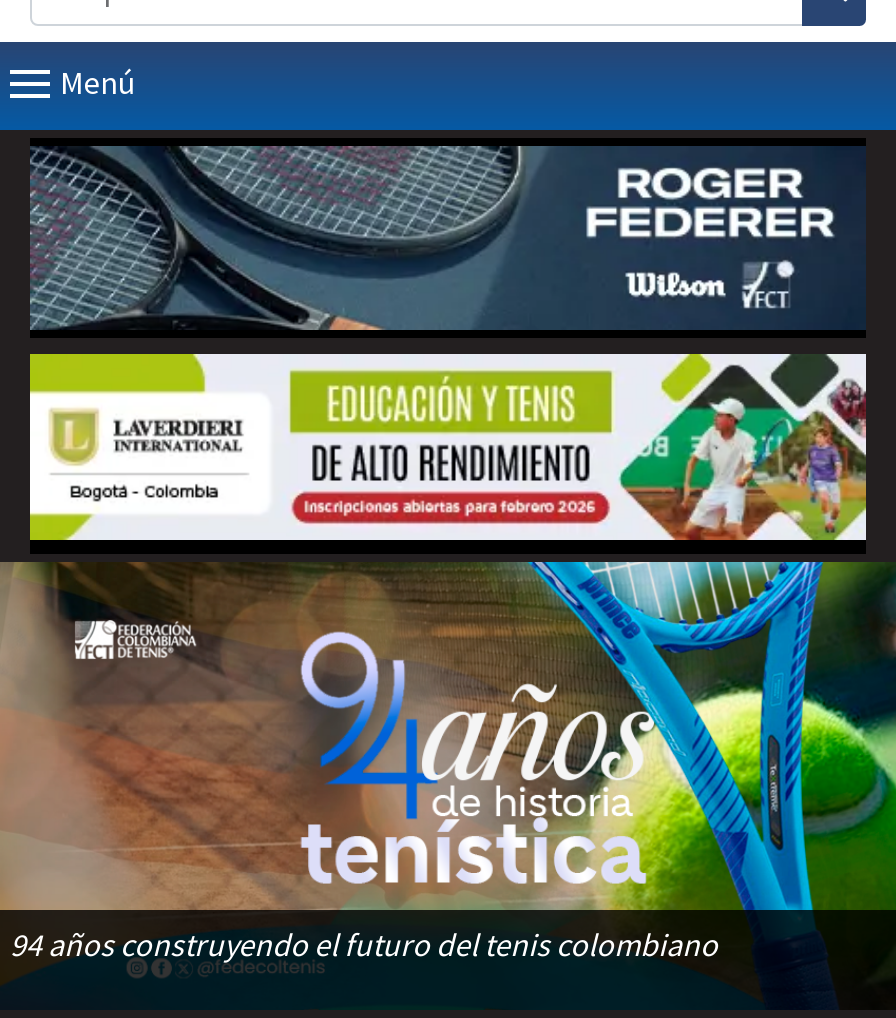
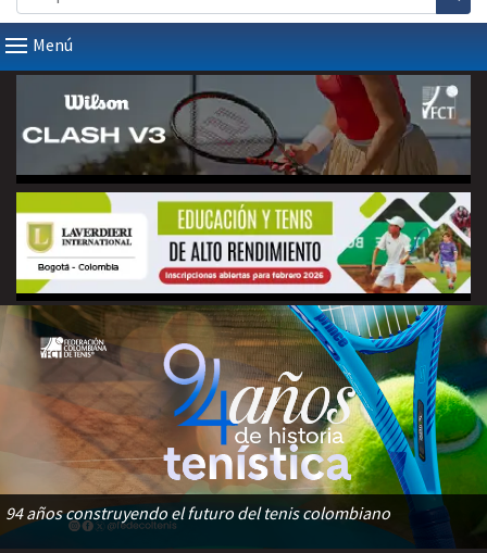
- [image]
+ [image]
